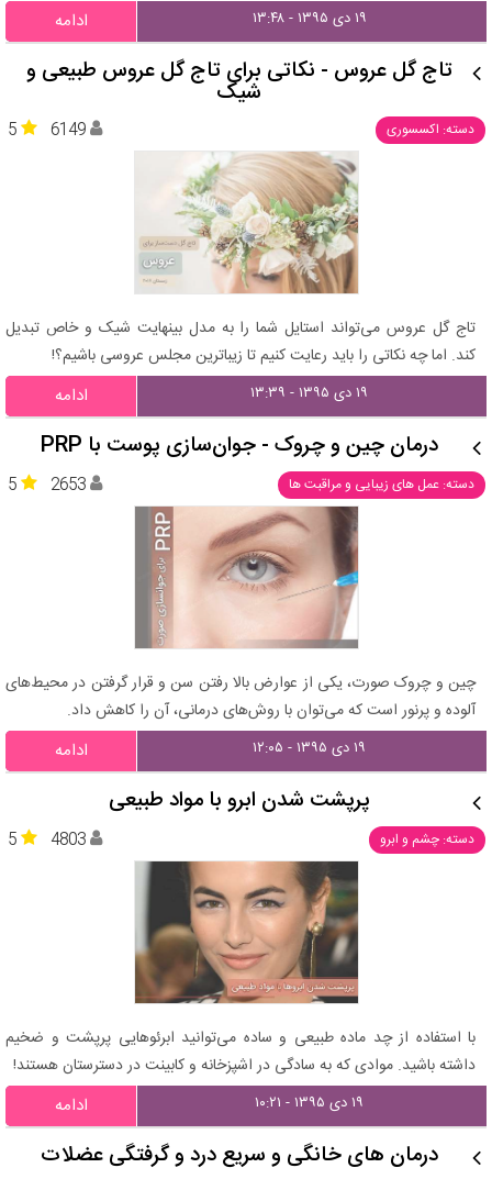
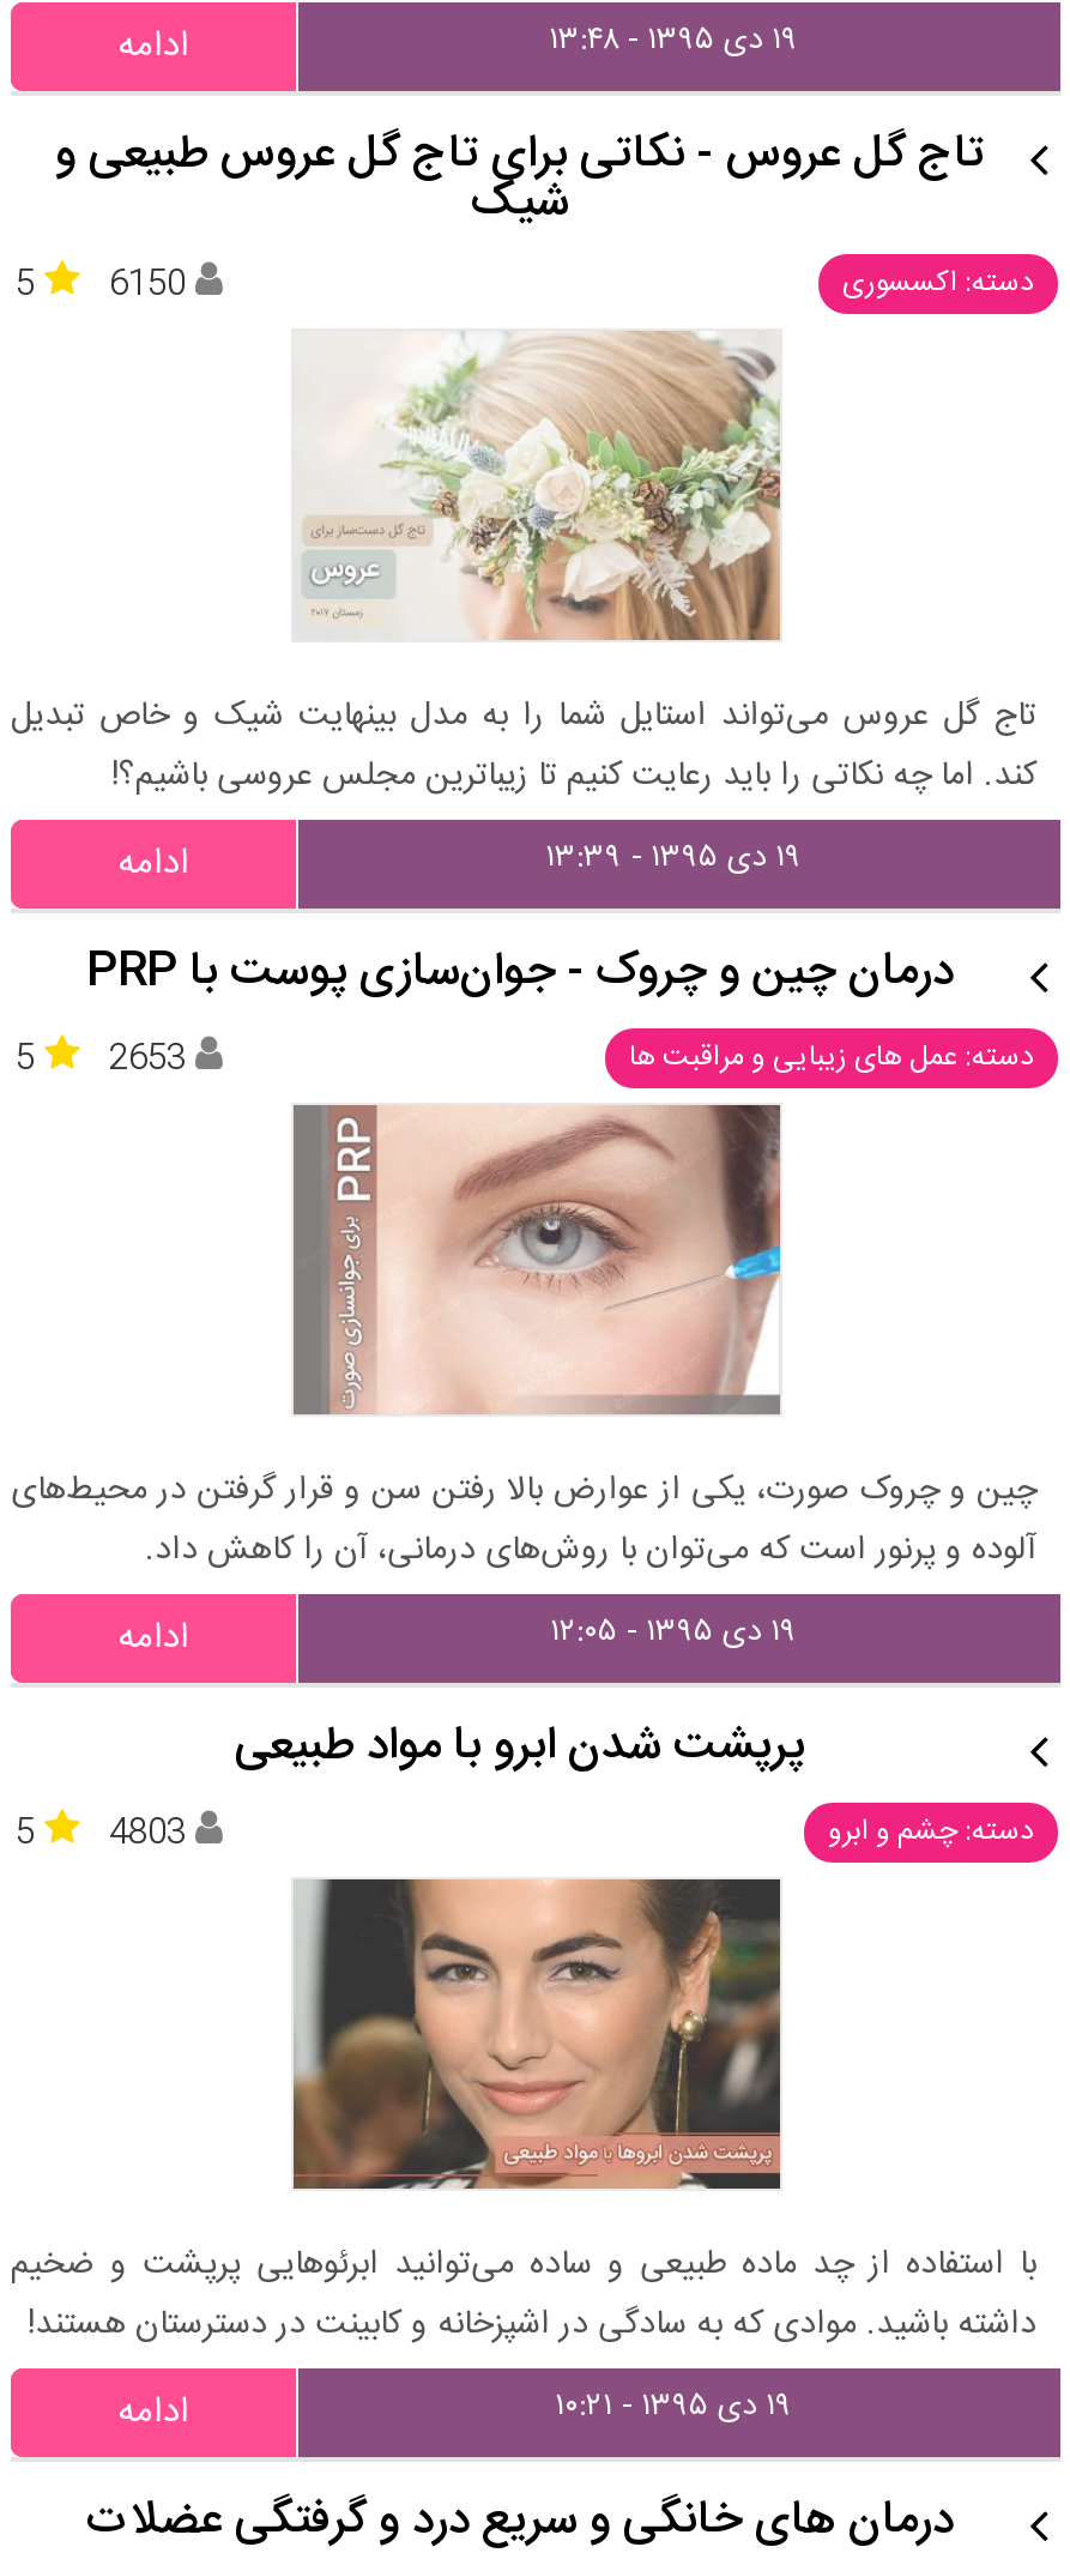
- 5 6149
+ 5 6150
